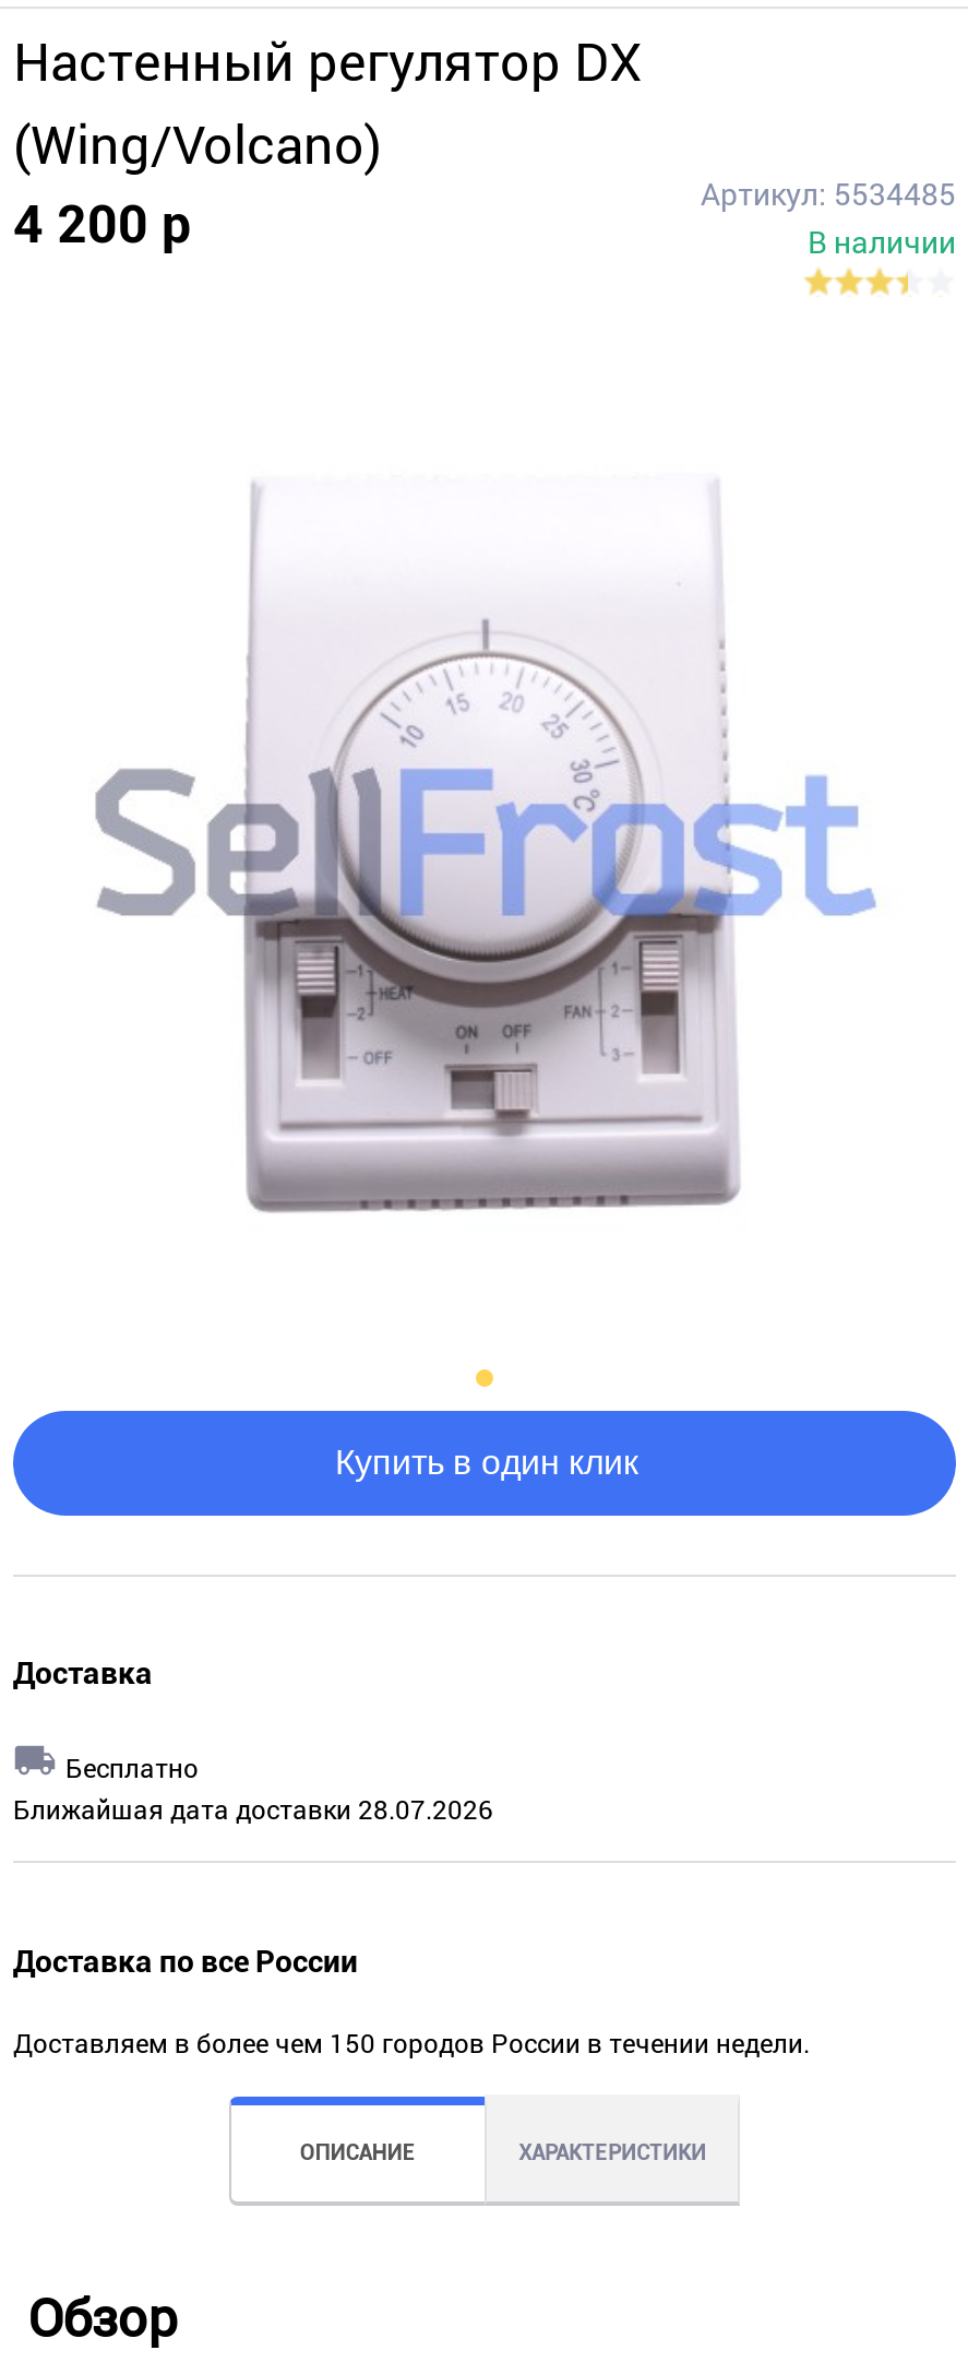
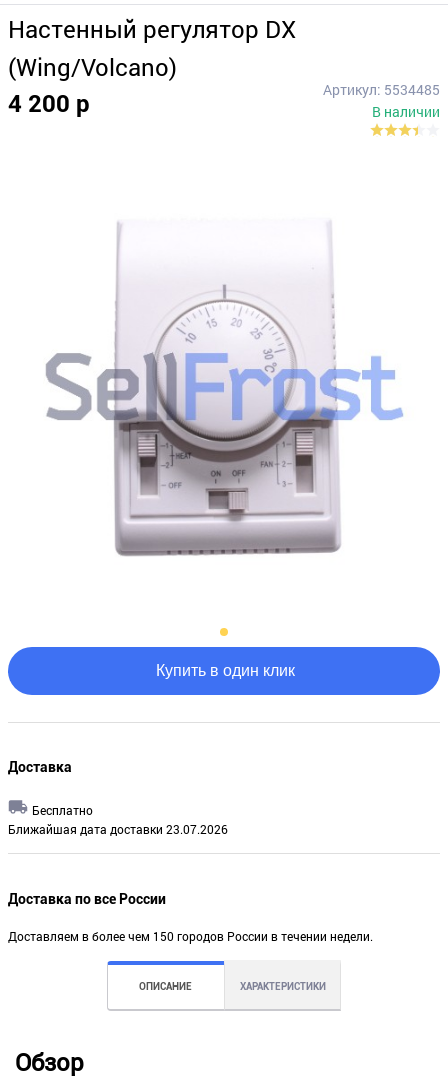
- Ближайшая дата доставки 28.07.2026
+ Ближайшая дата доставки 23.07.2026
